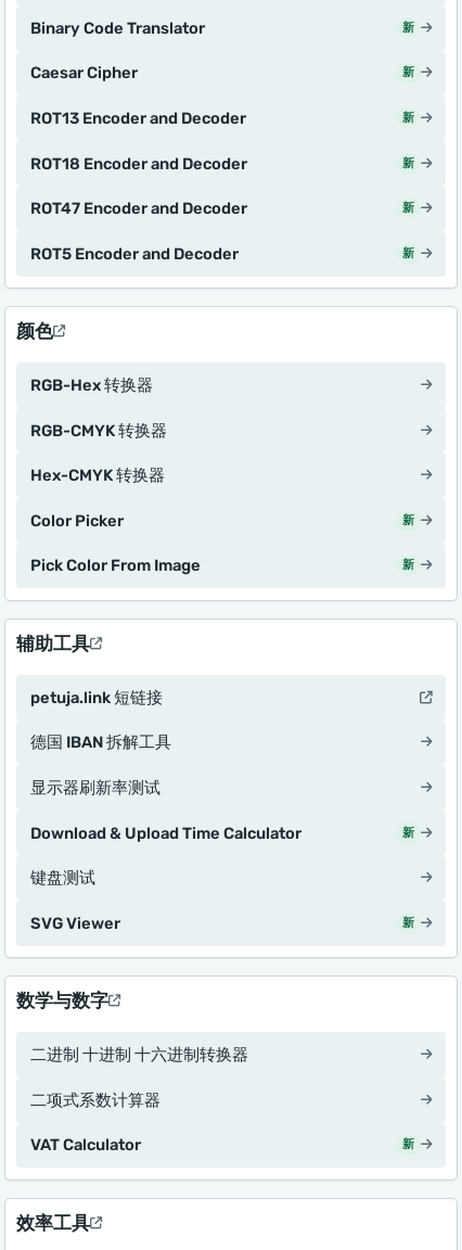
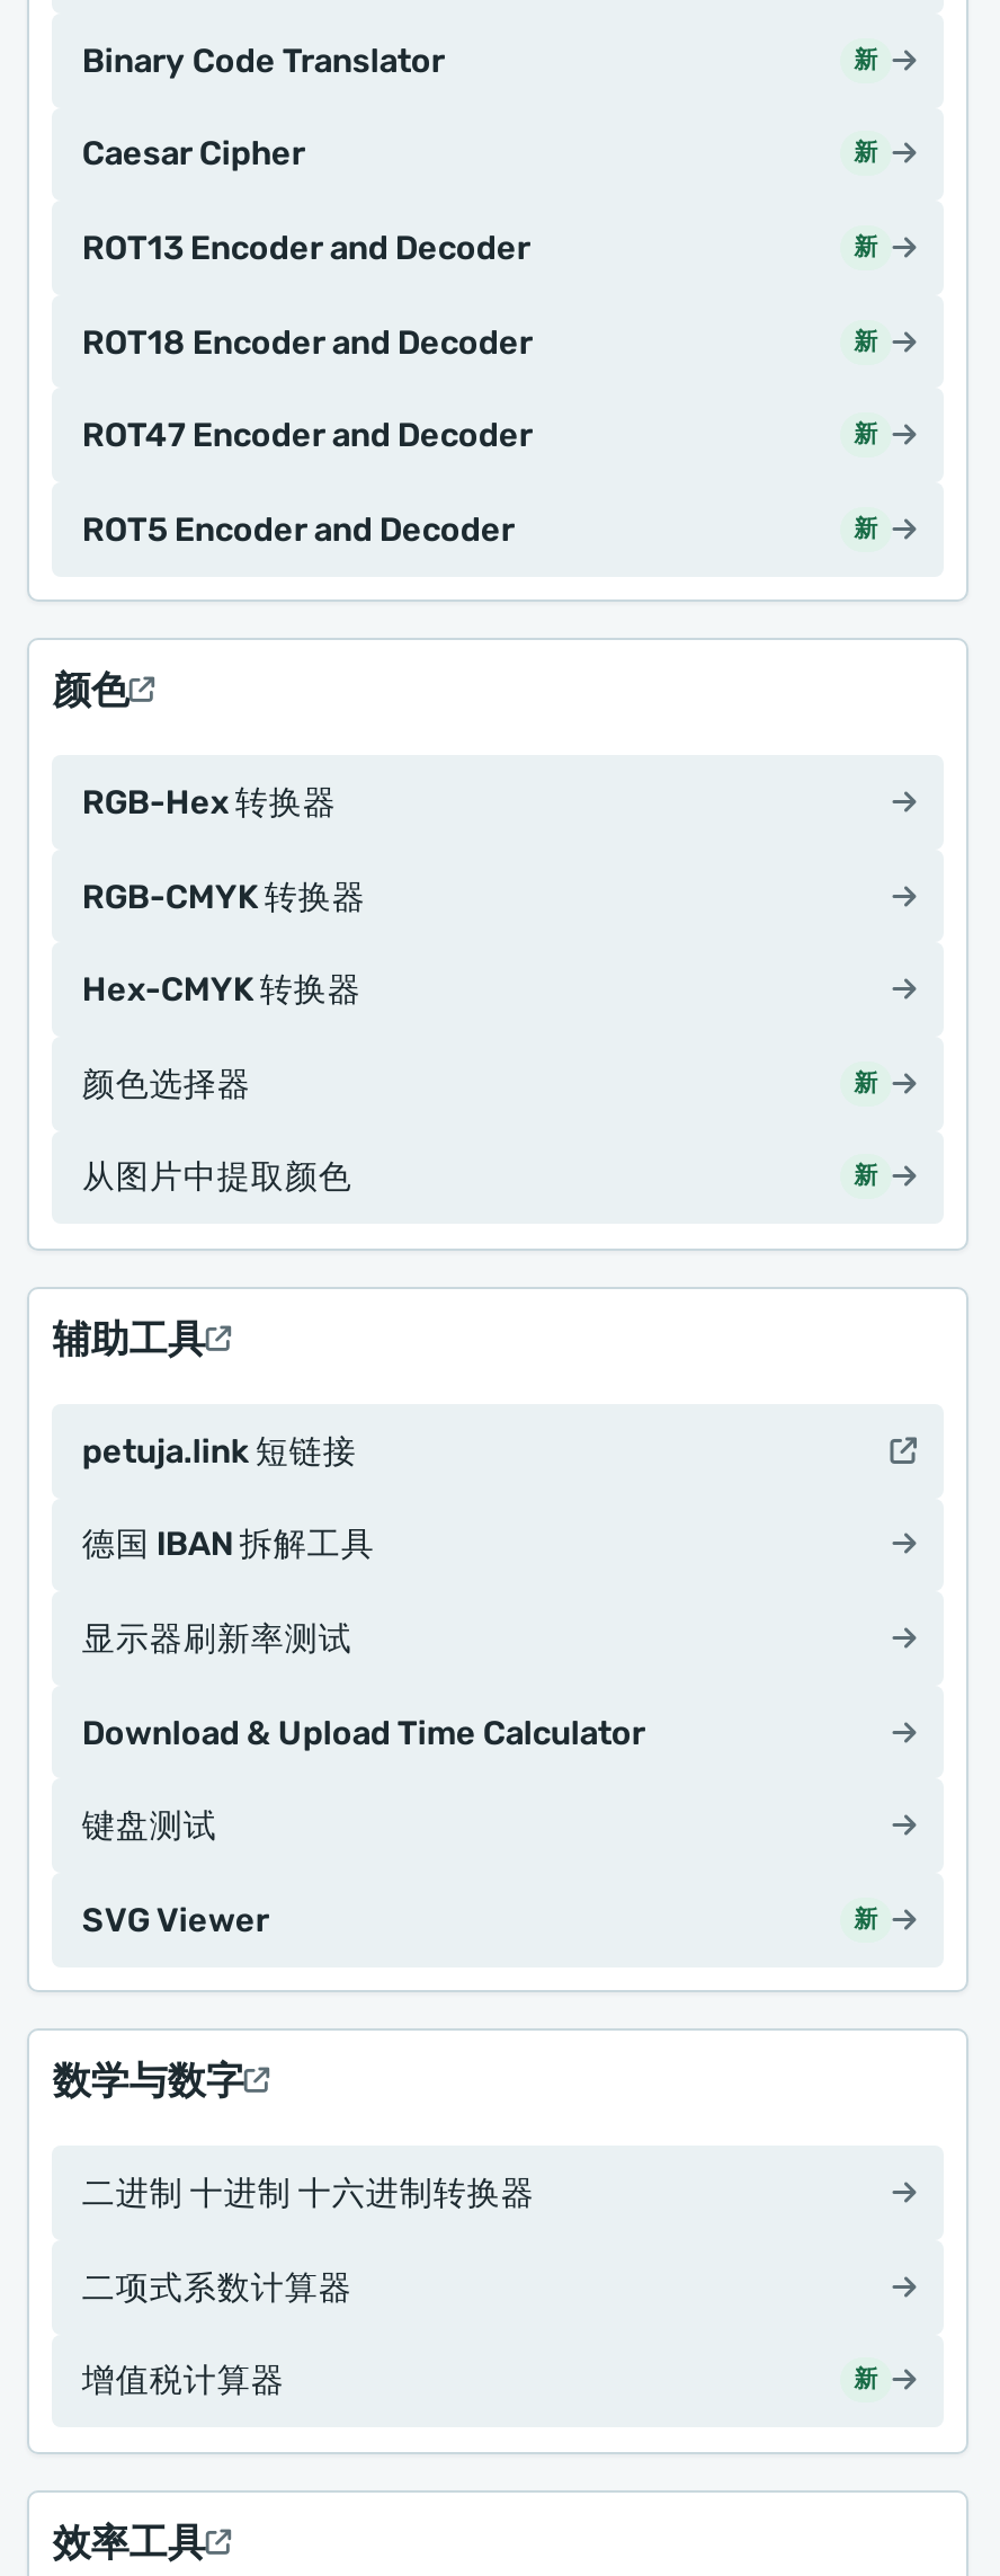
- Color Picker
+ 颜色选择器

- Pick Color From Image
+ 从图片中提取颜色

- 新

- VAT Calculator
+ 增值税计算器
